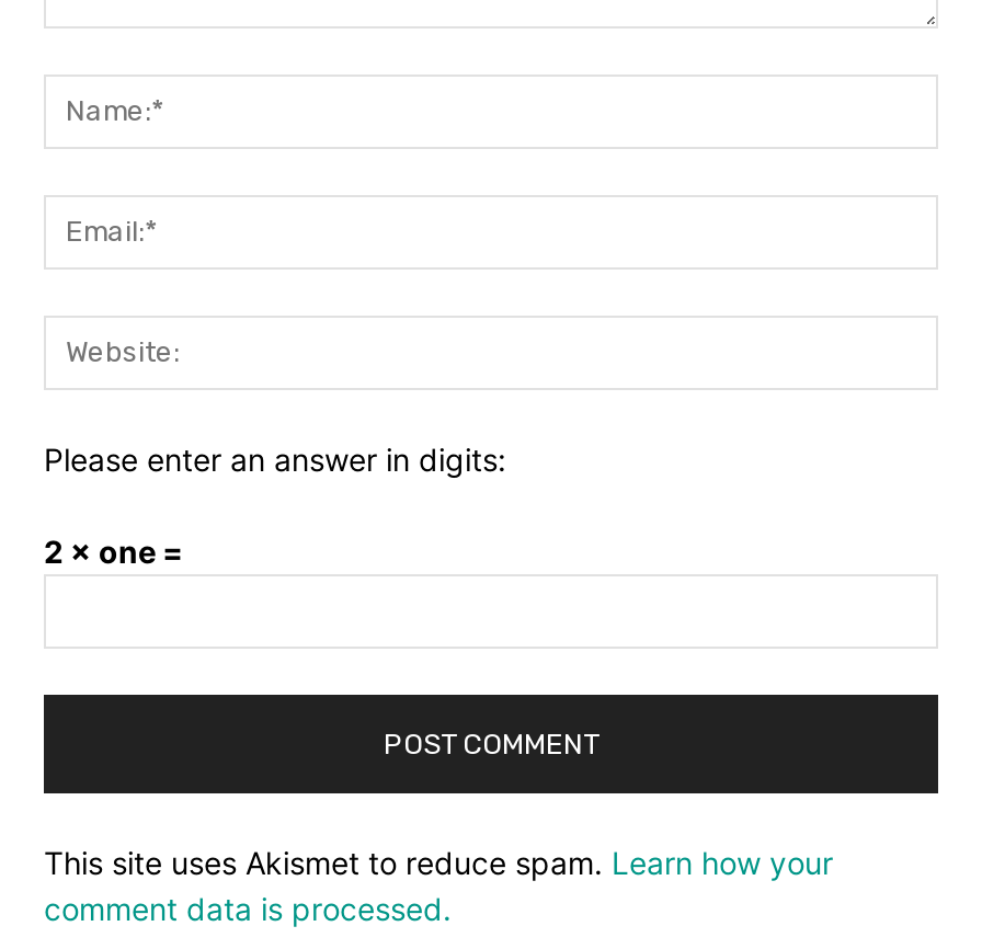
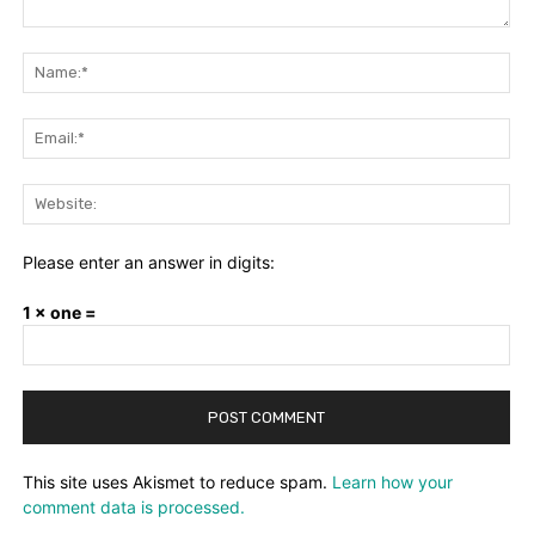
- 2 × one =
+ 1 × one =
